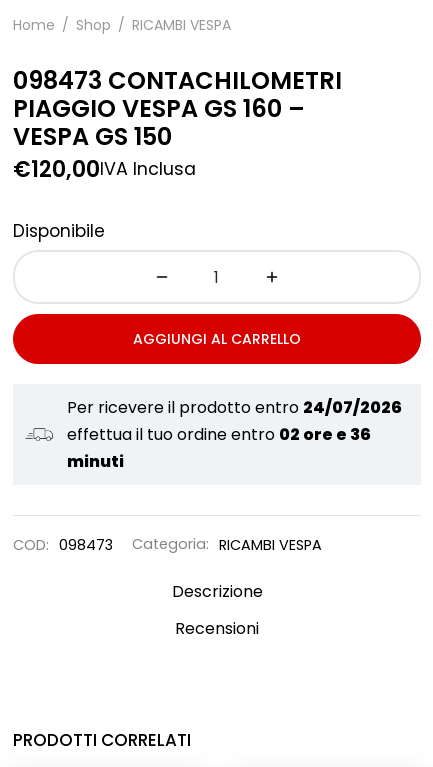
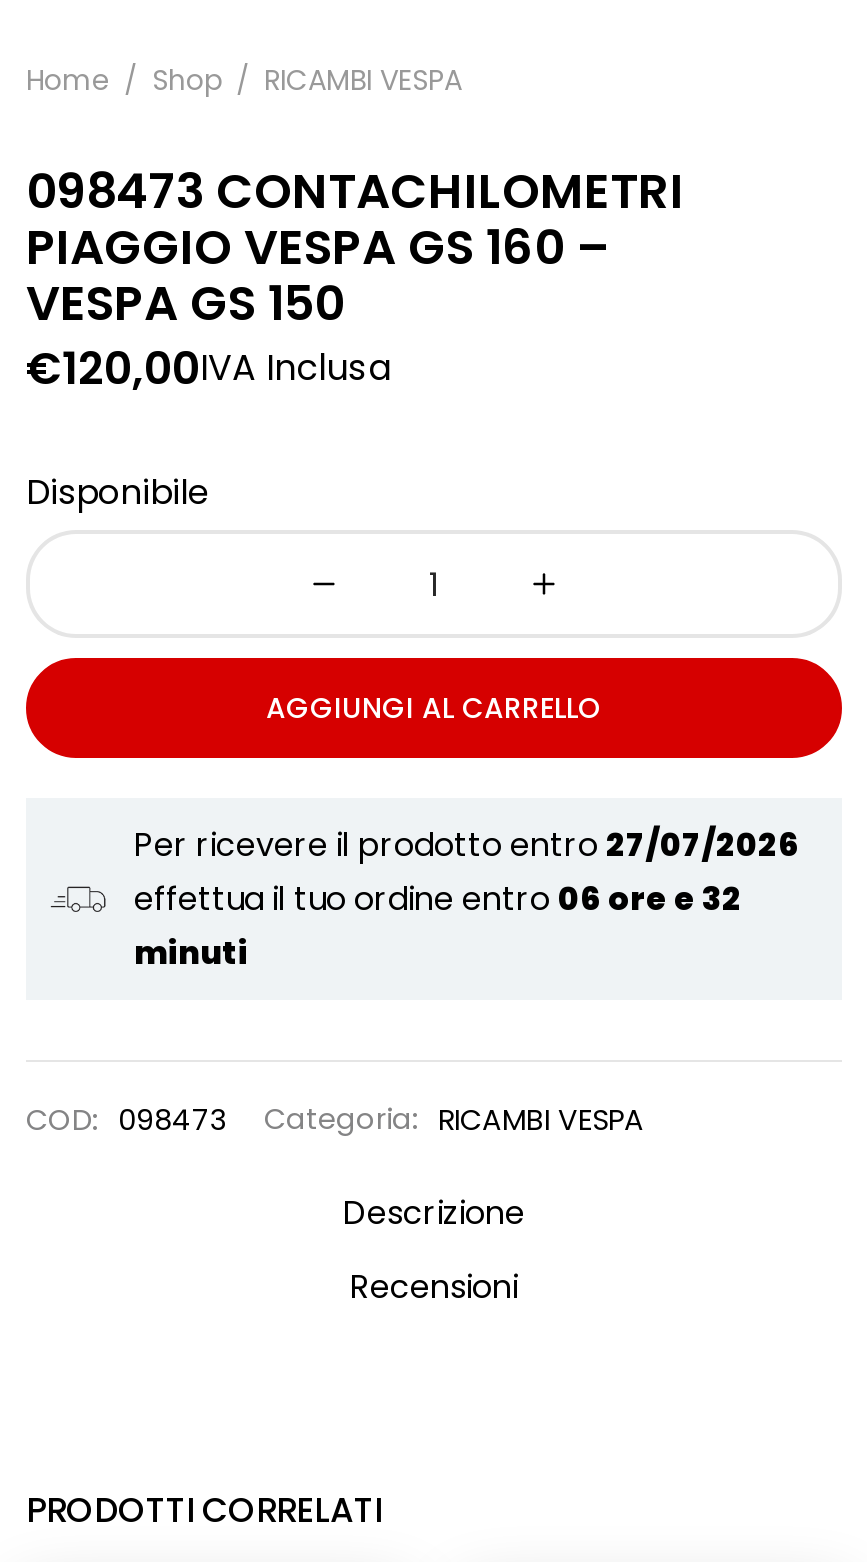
- Per ricevere il prodotto entro 24/07/2026
+ Per ricevere il prodotto entro 27/07/2026

- effettua il tuo ordine entro 02 ore e 36
+ effettua il tuo ordine entro 06 ore e 32
